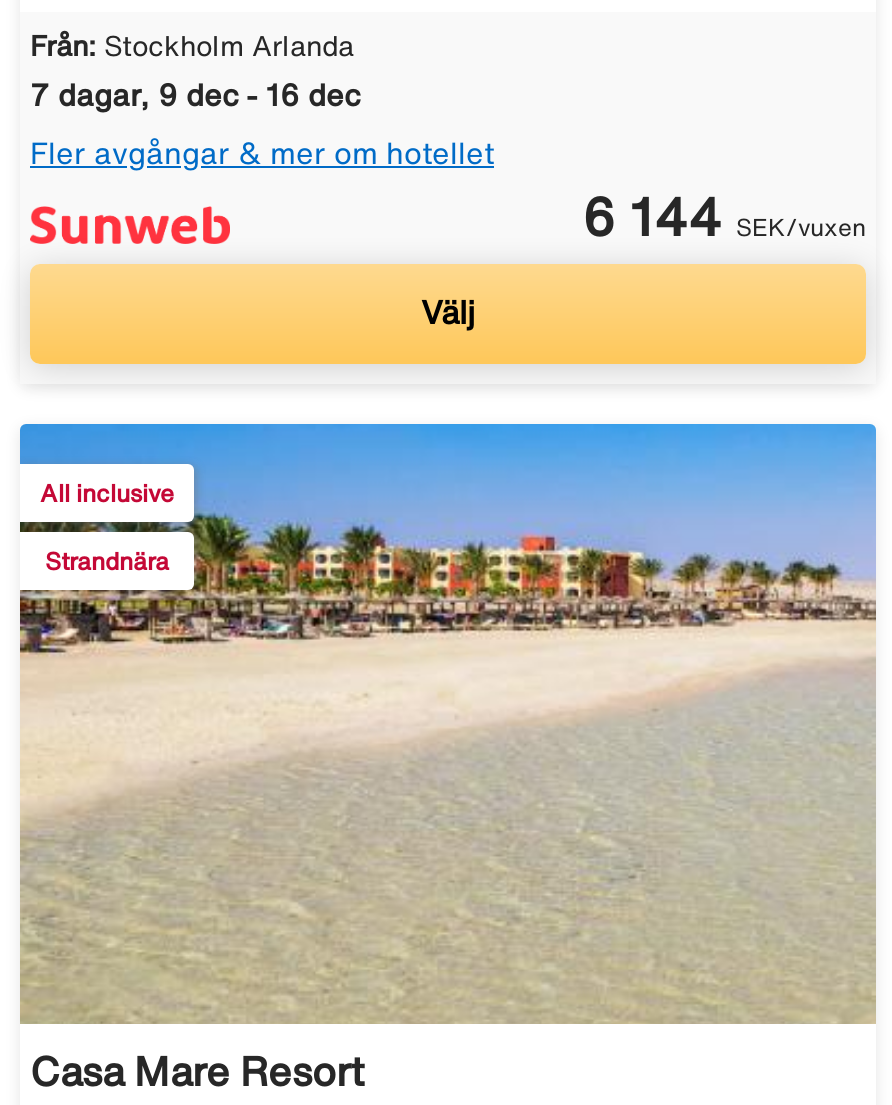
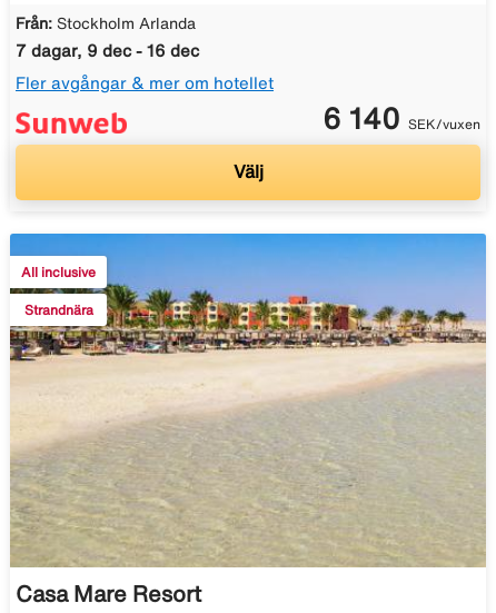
- 6 144 SEK/vuxen
+ 6 140 SEK/vuxen
